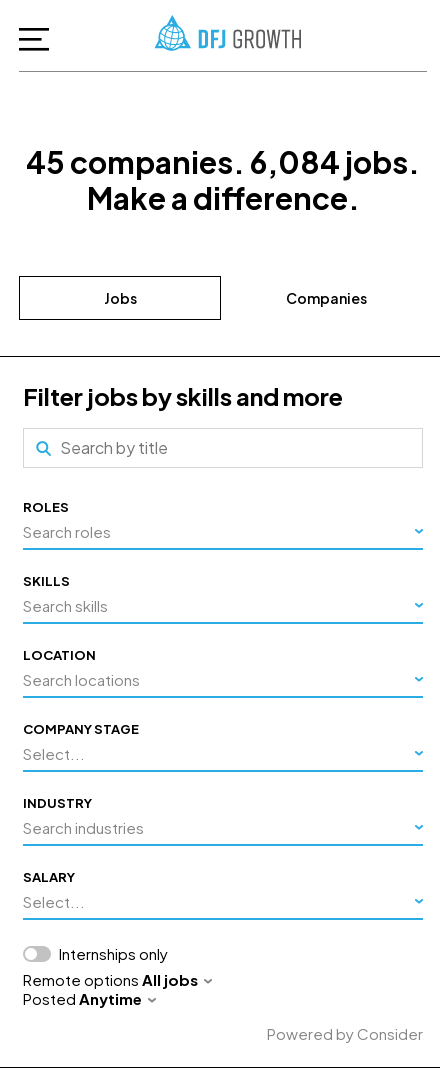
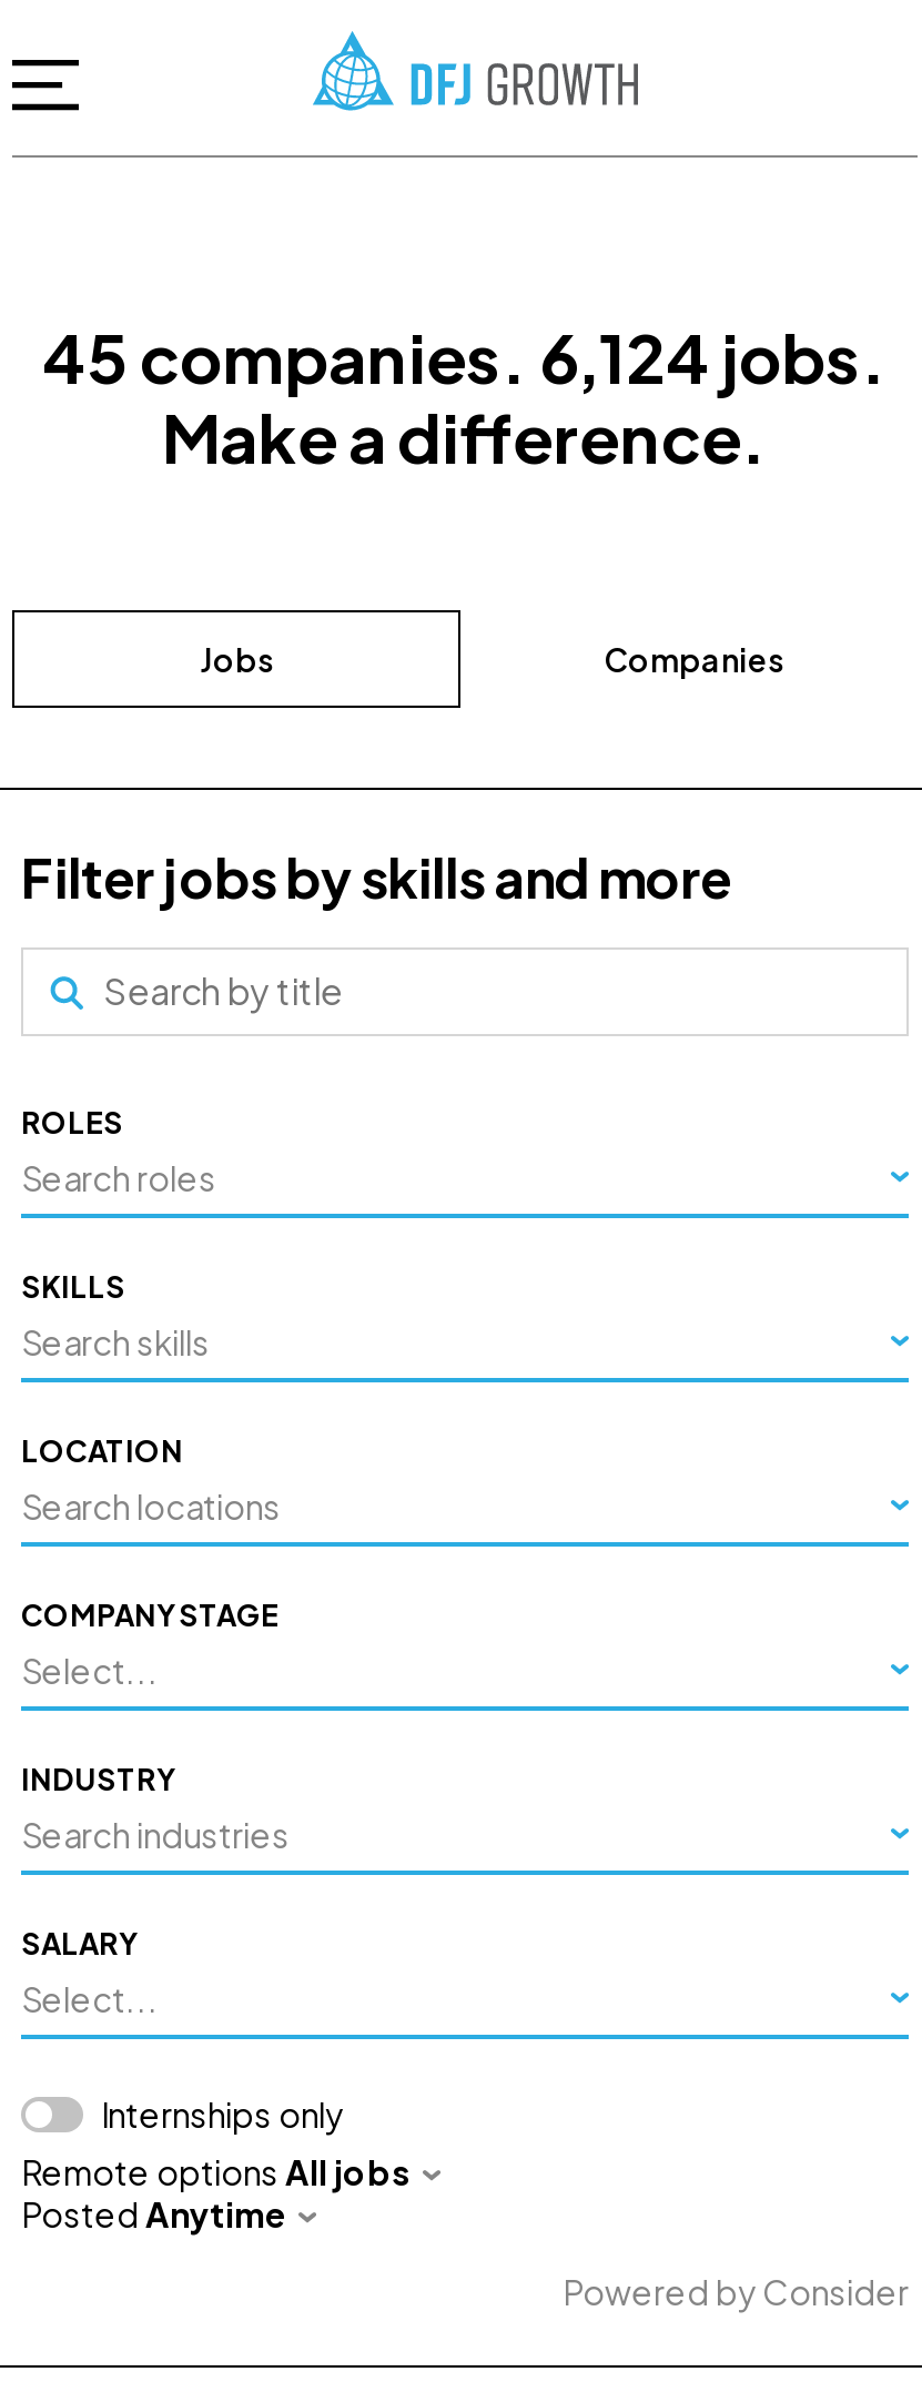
- 45 companies. 6,084 jobs.
+ 45 companies. 6,124 jobs.
